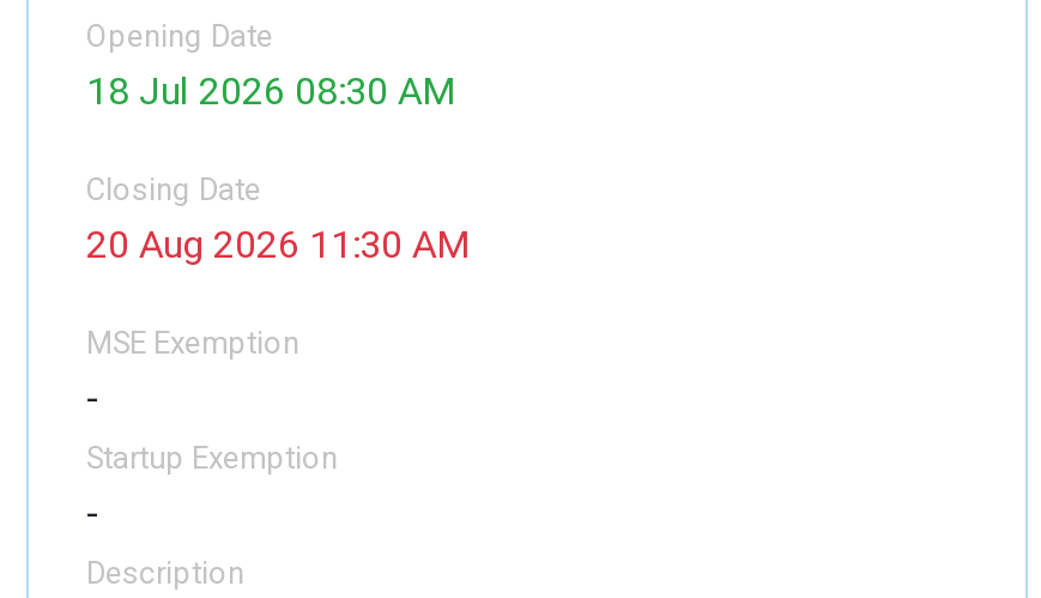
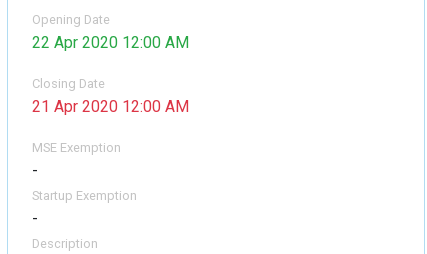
- 18 Jul 2026 08:30 AM
+ 22 Apr 2020 12:00 AM

- 20 Aug 2026 11:30 AM
+ 21 Apr 2020 12:00 AM
